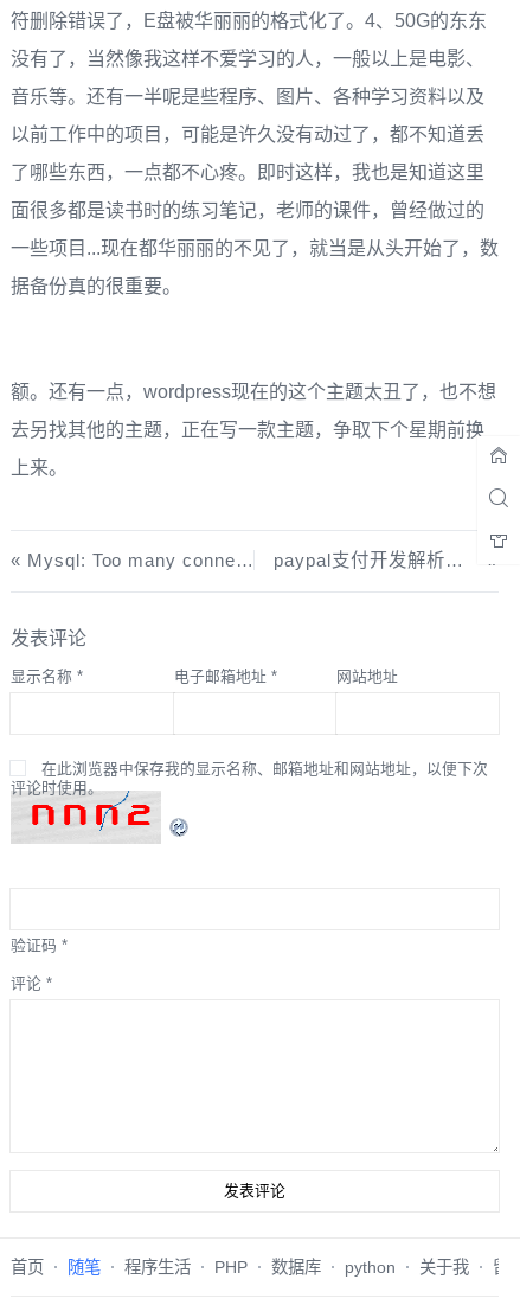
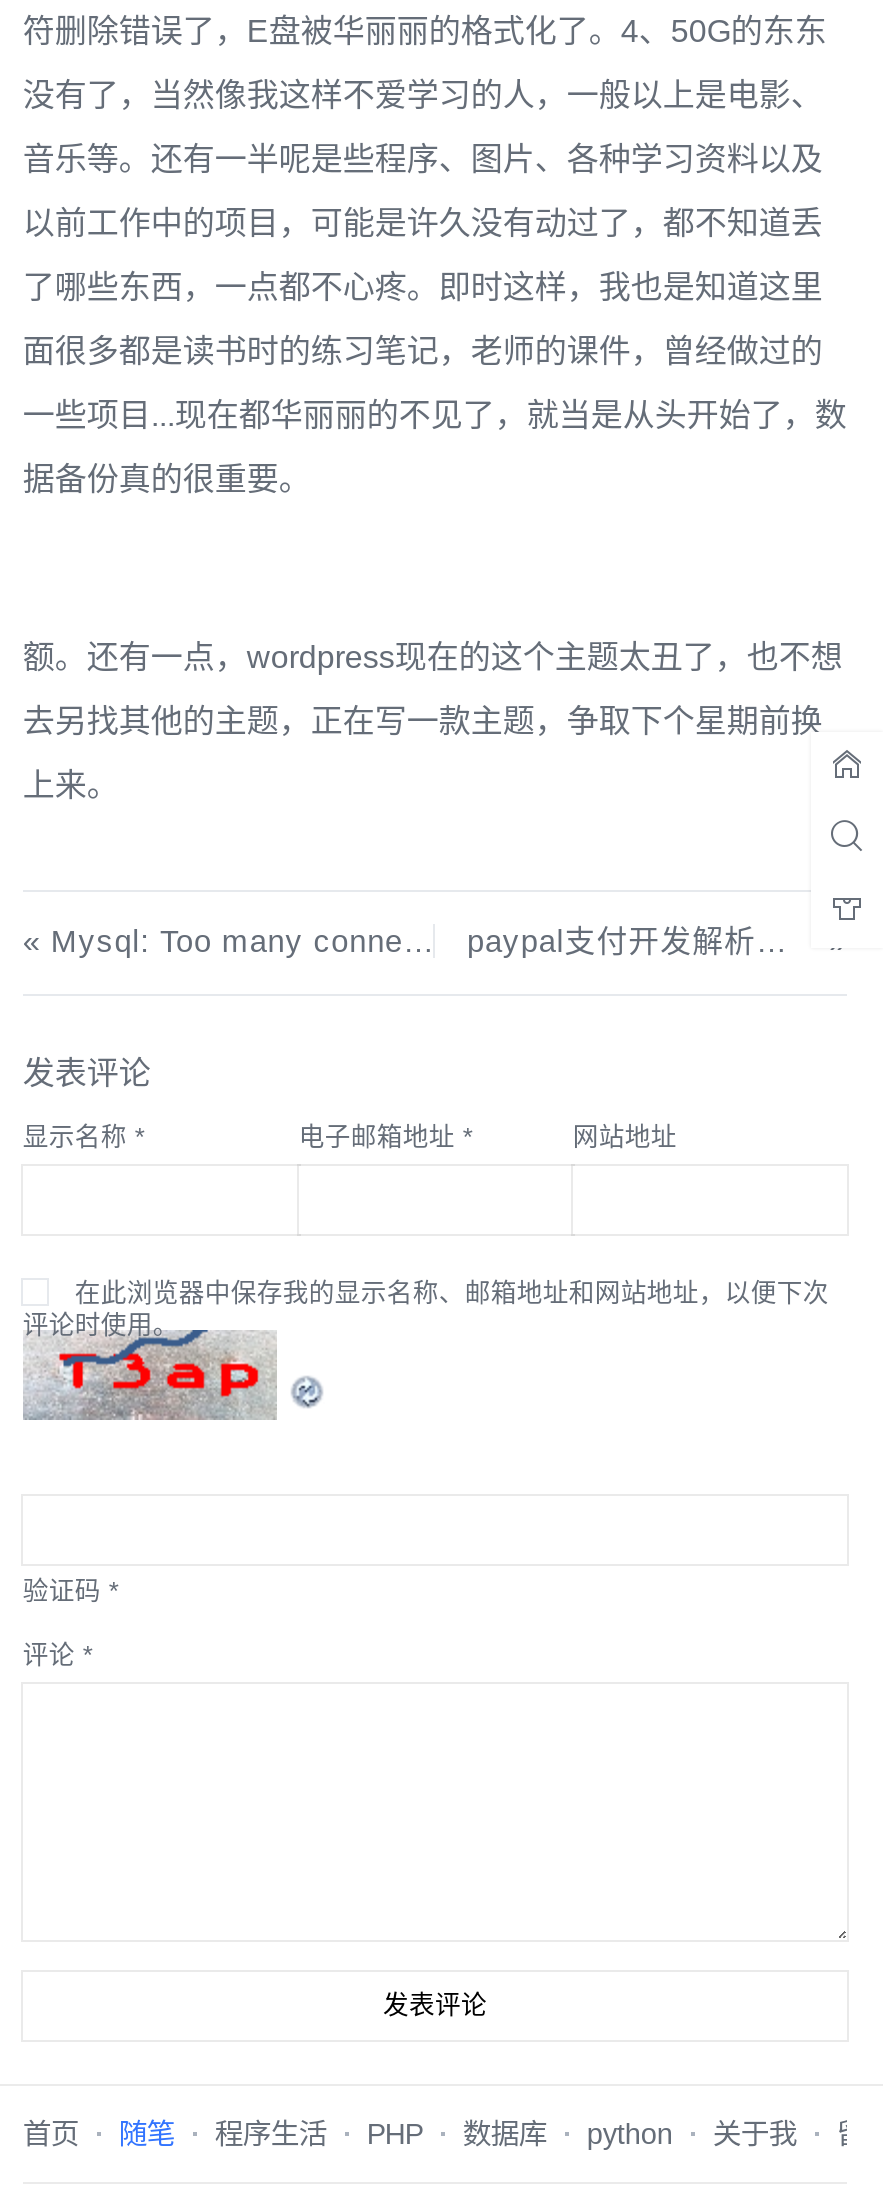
- [image]
+ [image]
